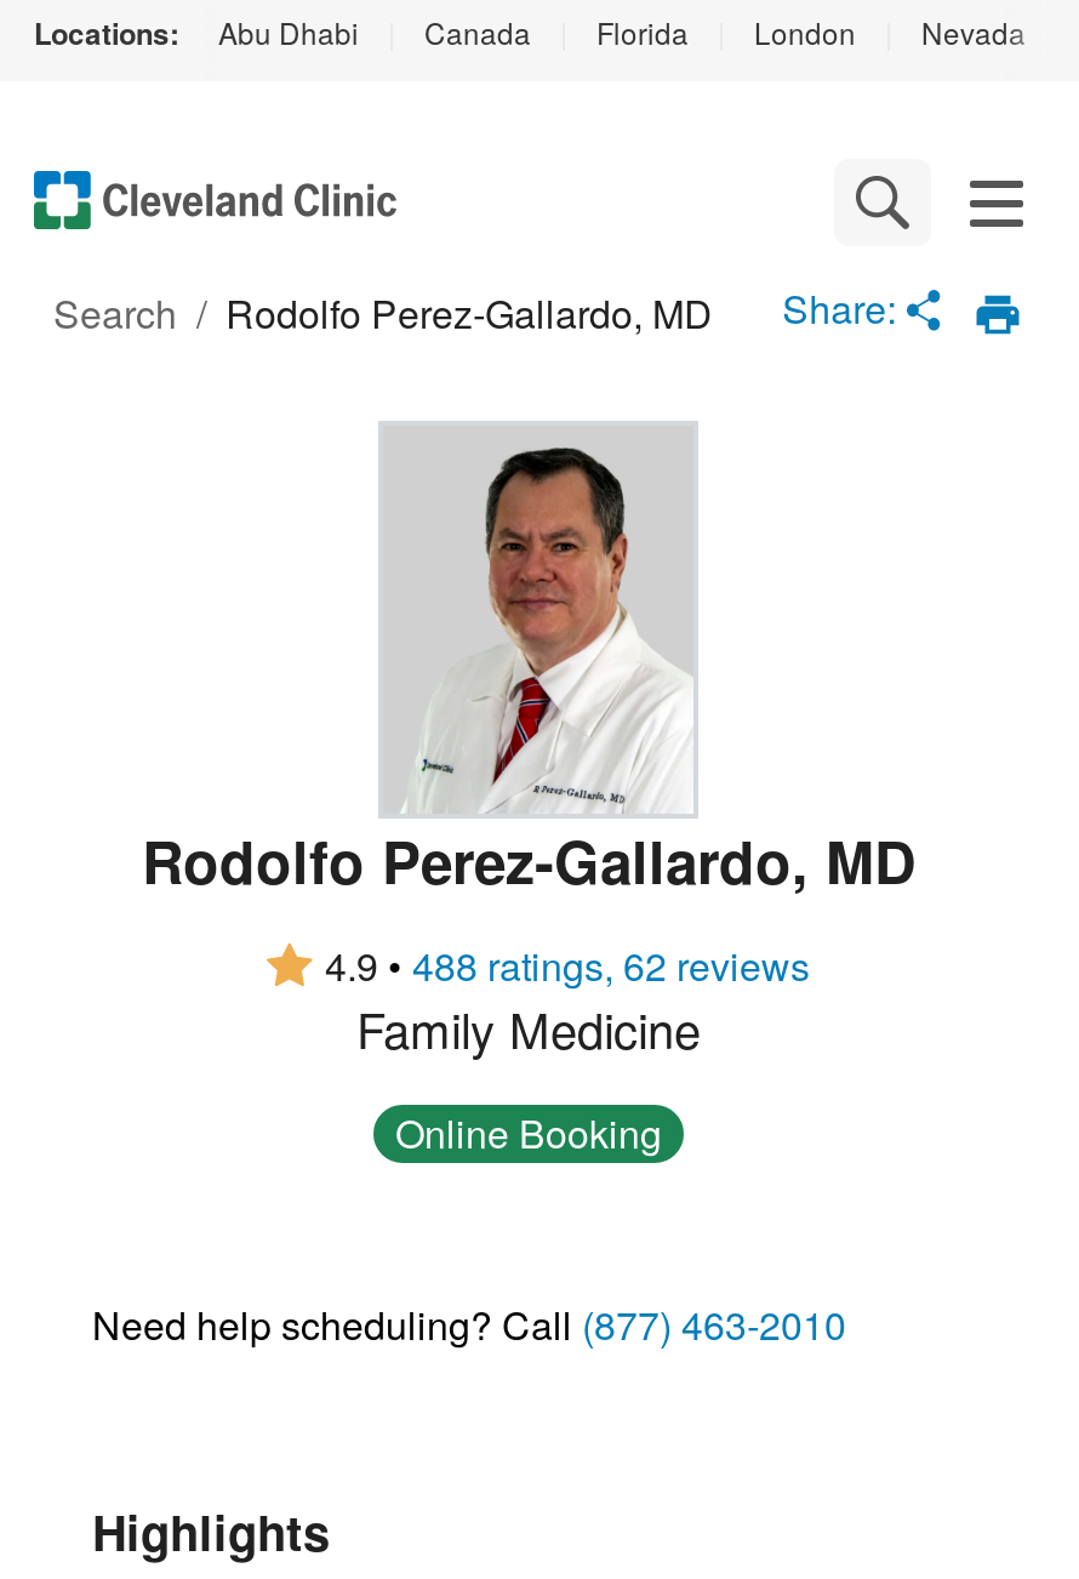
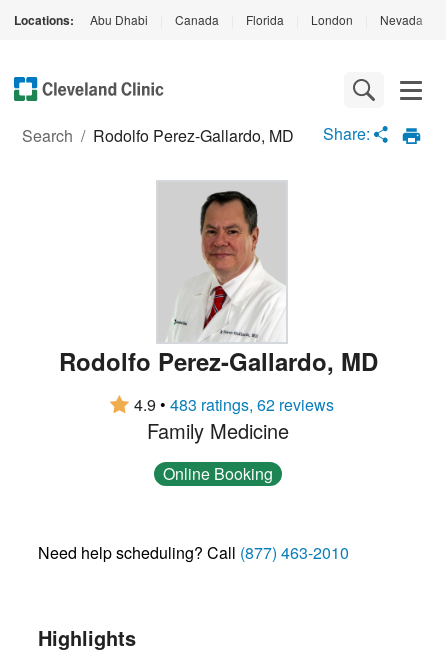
- 4.9 • 488 ratings, 62 reviews
+ 4.9 • 483 ratings, 62 reviews
